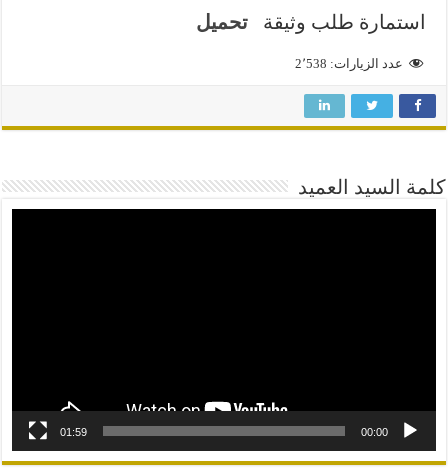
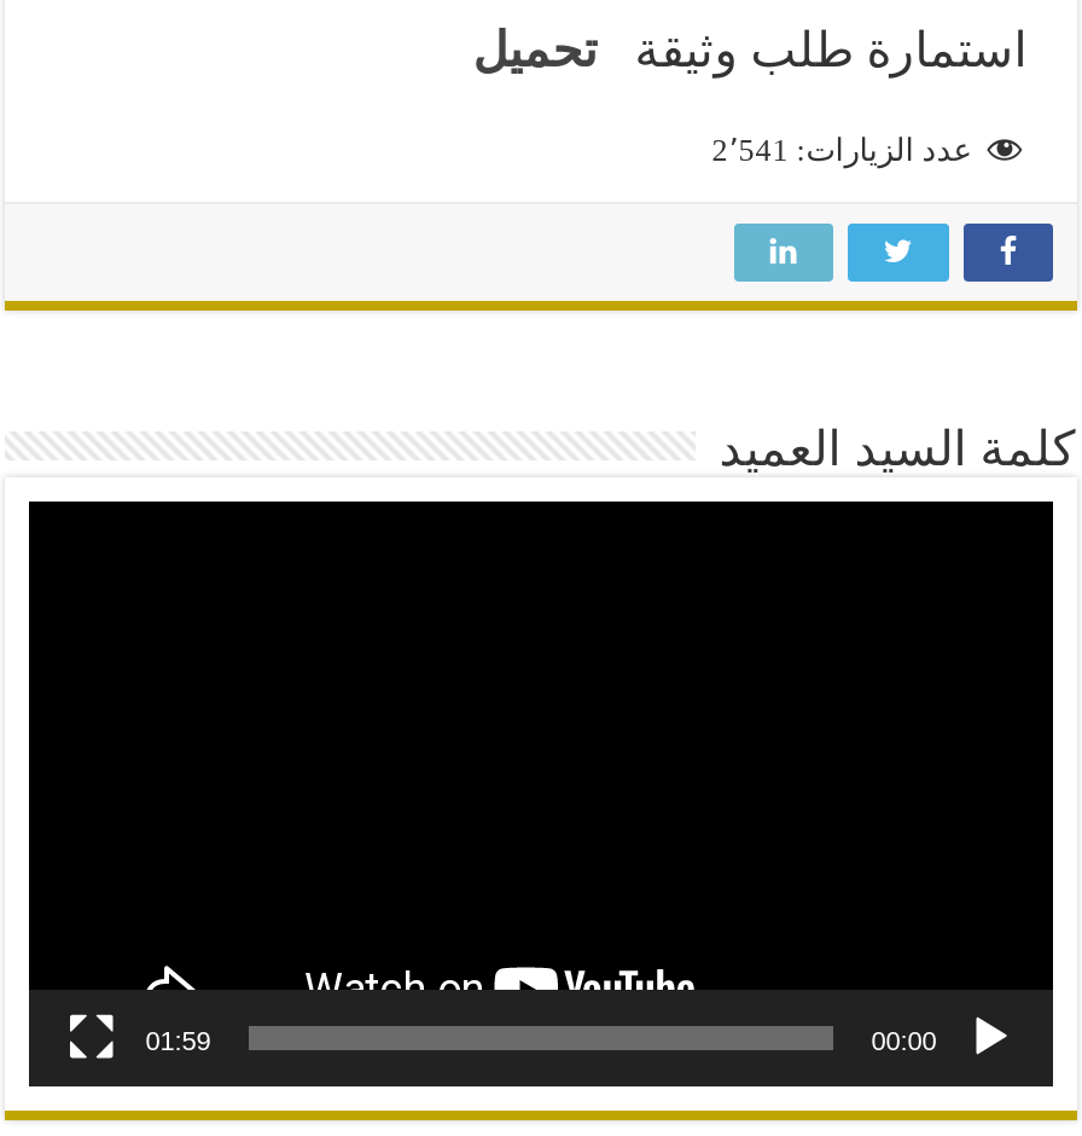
- عدد الزيارات: 2٬538
+ عدد الزيارات: 2٬541
